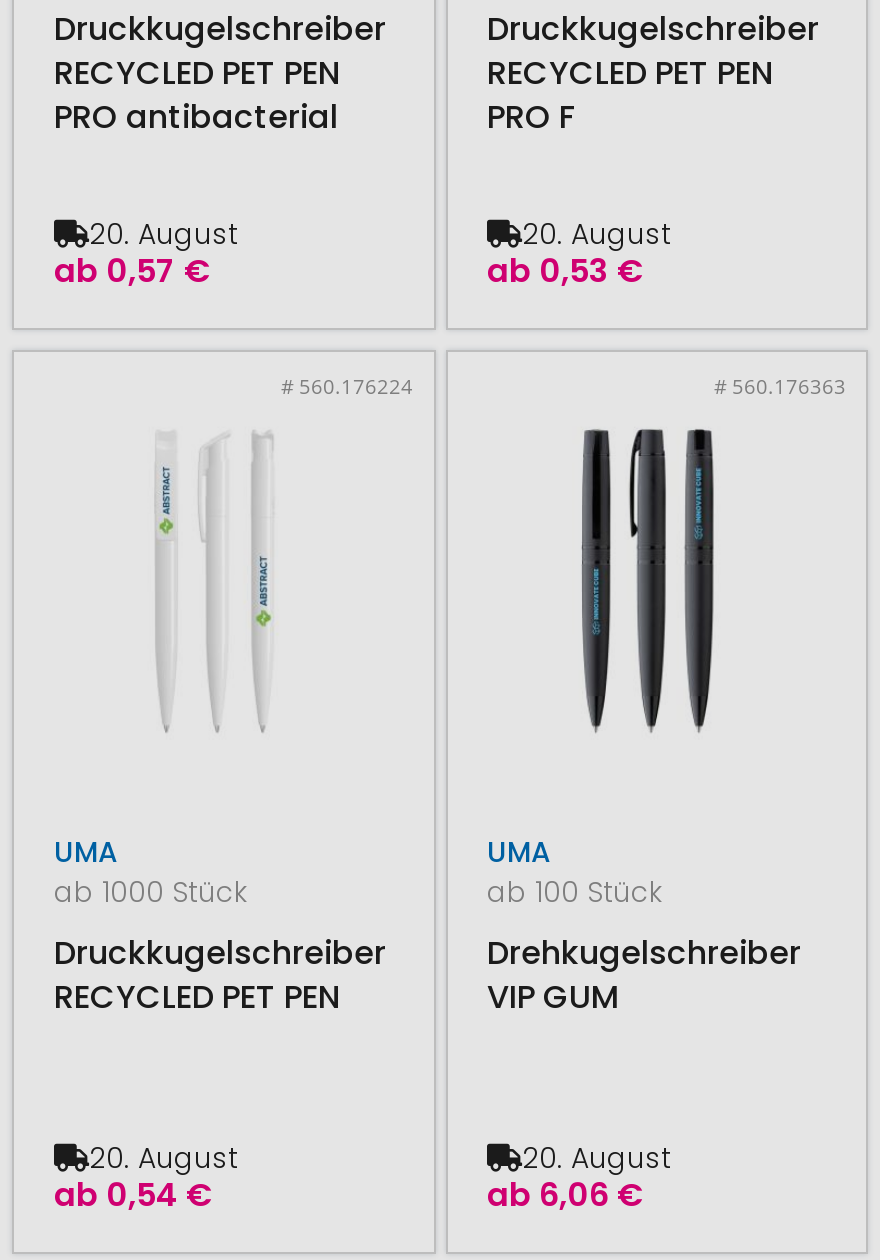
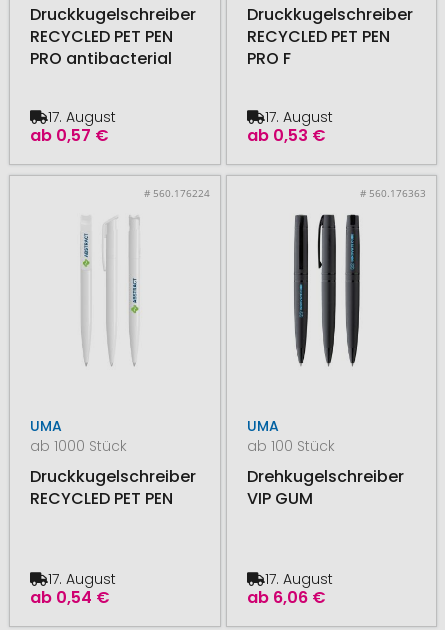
- 20. August
+ 17. August

- 20. August
+ 17. August

- 20. August
+ 17. August

- 20. August
+ 17. August
